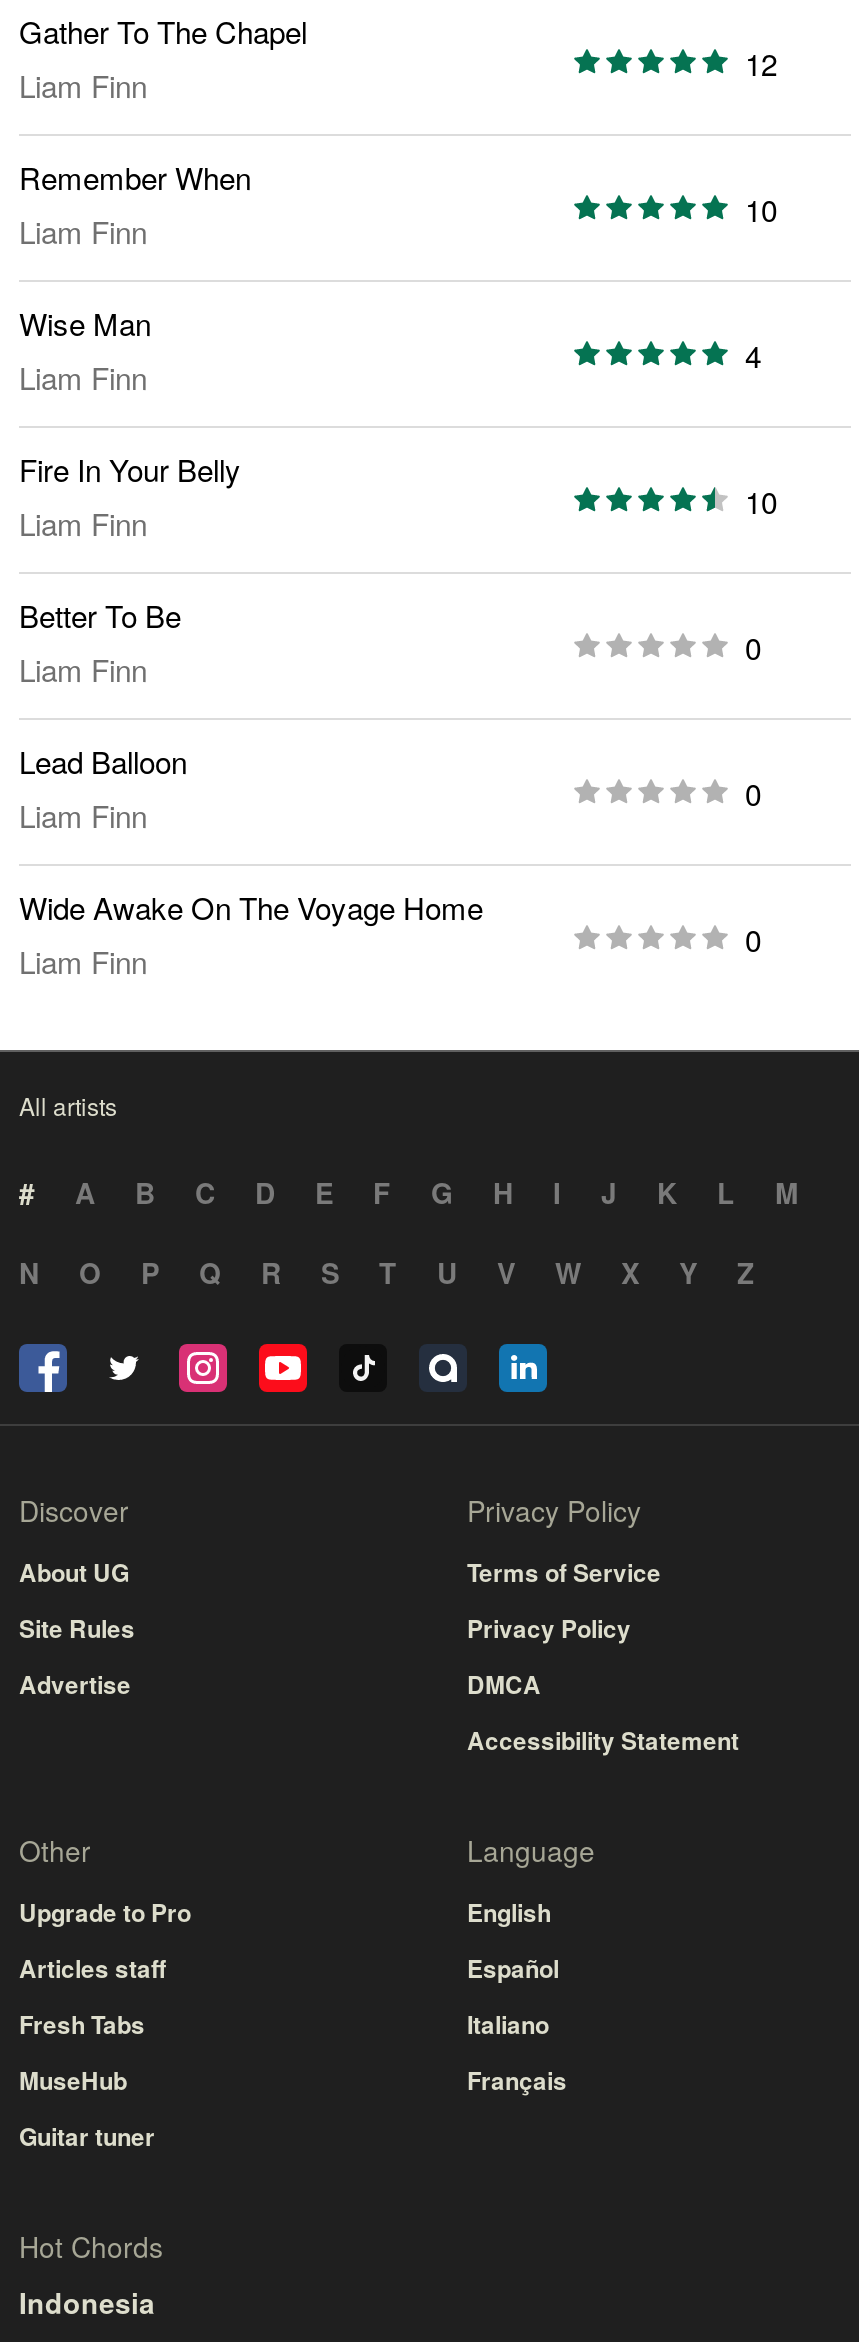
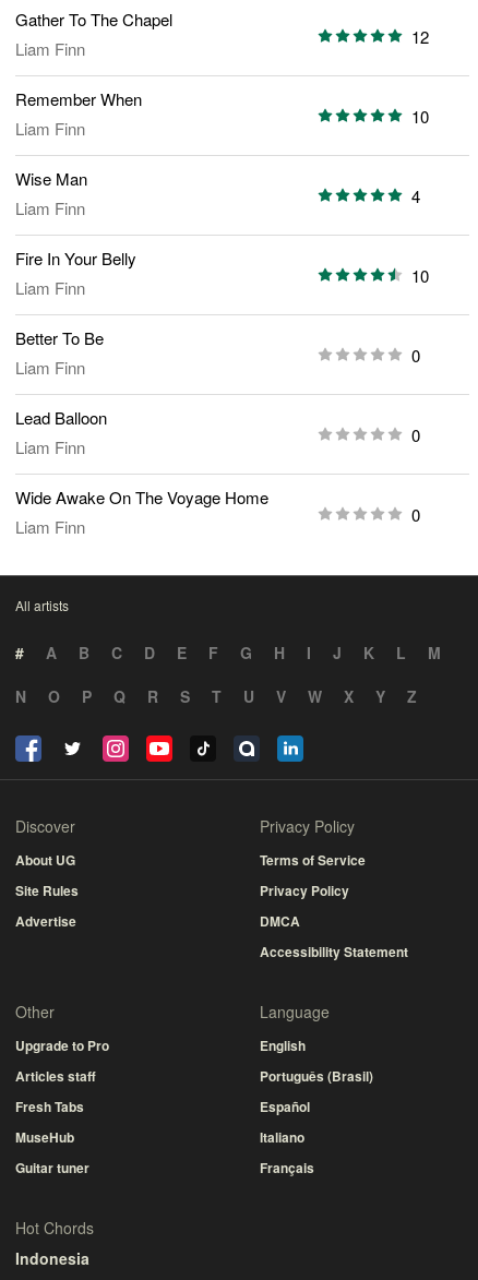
moved down: Español | Italiano | Français

+ Português (Brasil)
